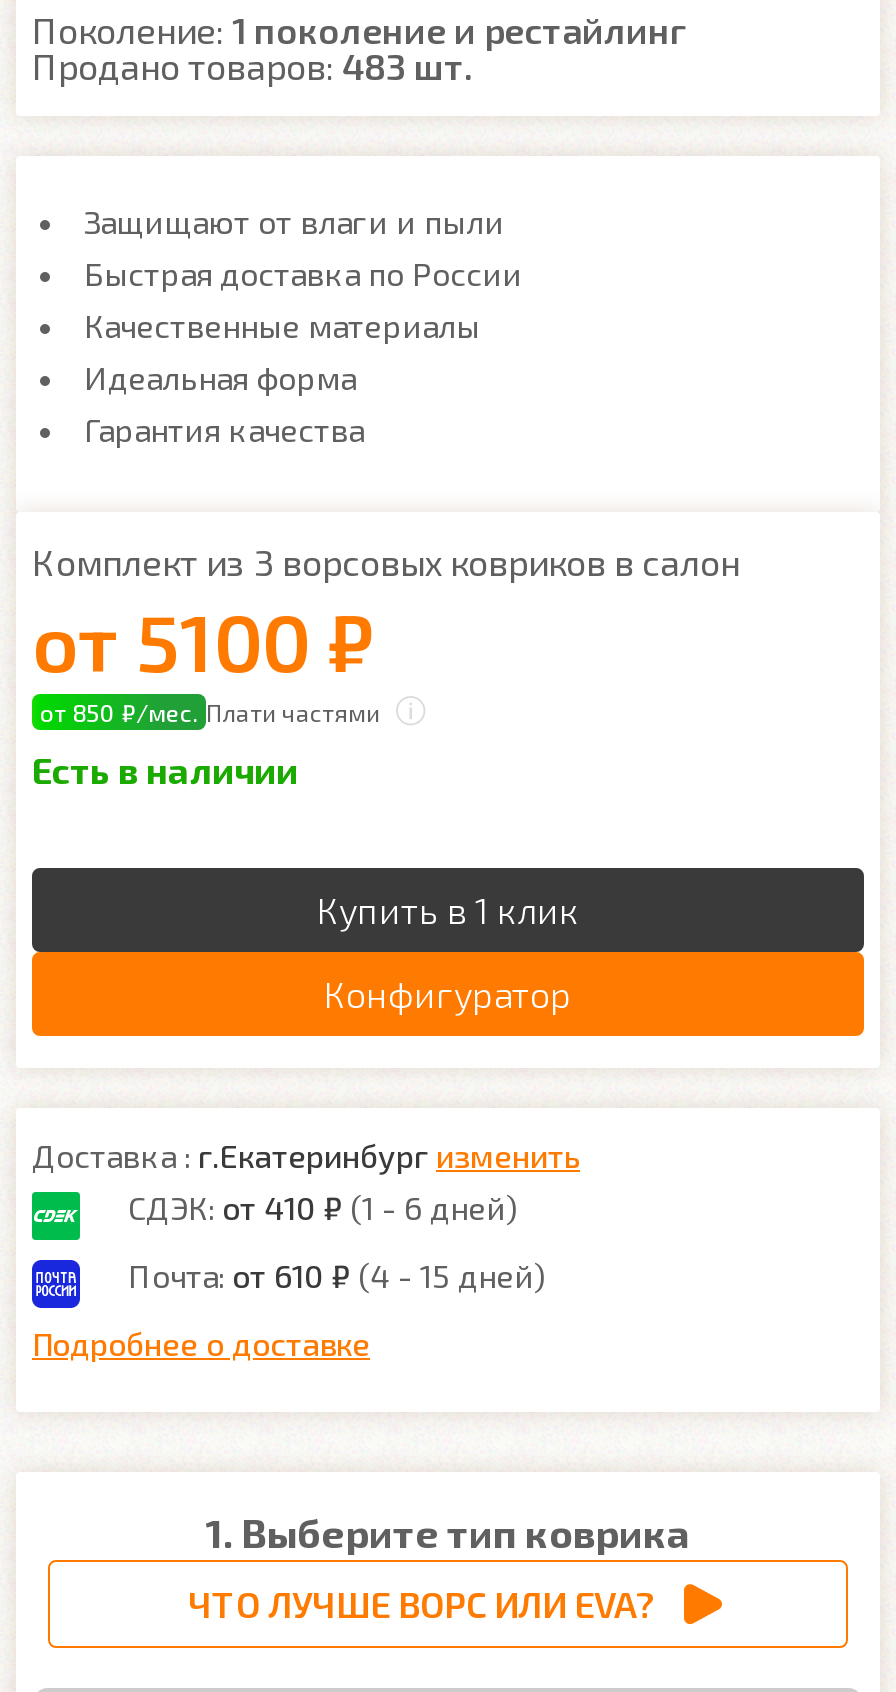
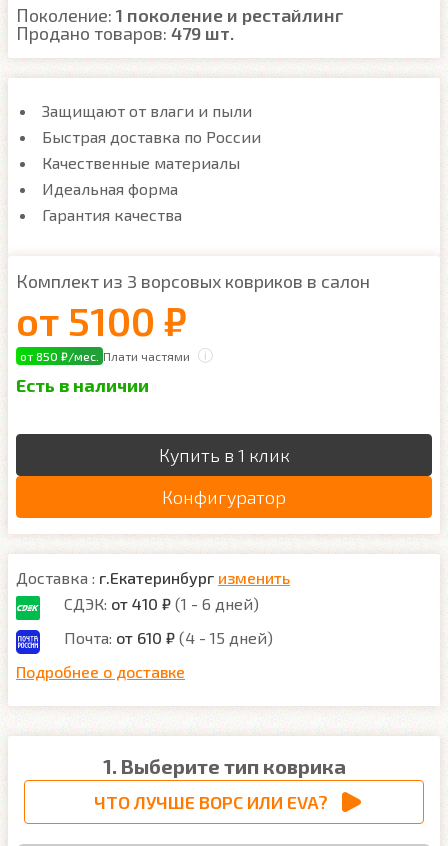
- Продано товаров:483 шт.
+ Продано товаров:479 шт.
